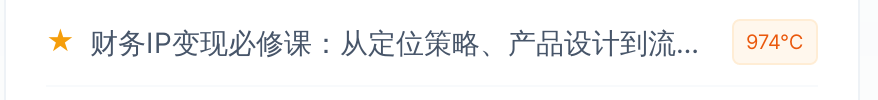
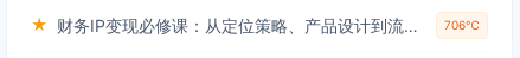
- 974℃
+ 706℃
